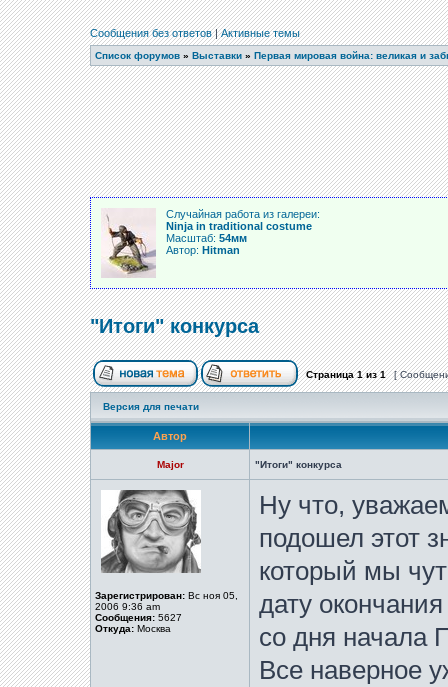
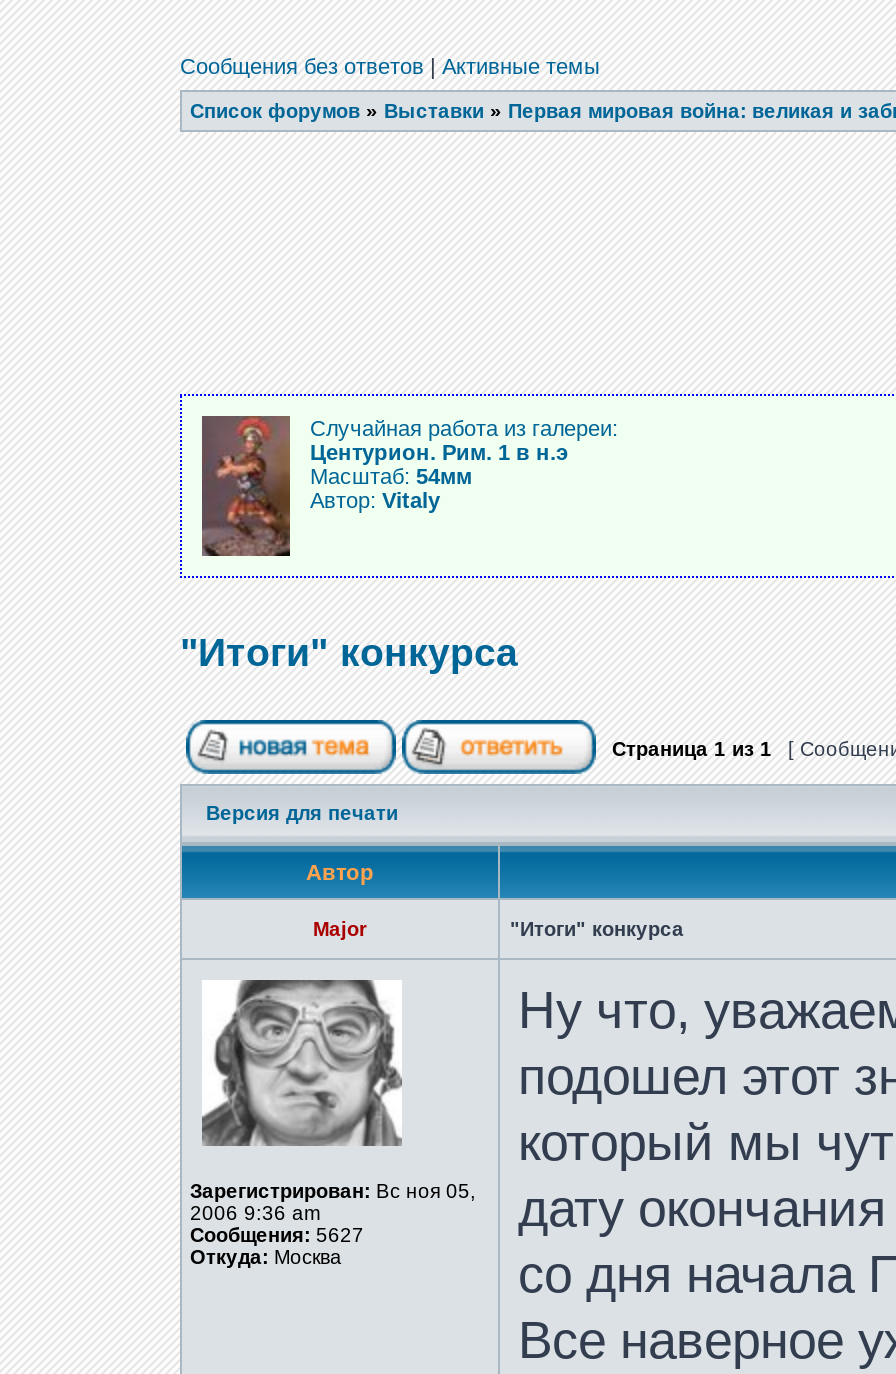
- [image]
- Ninja in traditional costume
+ [image]
+ Центурион. Рим. 1 в н.э

- Автор: Hitman
+ Автор: Vitaly
